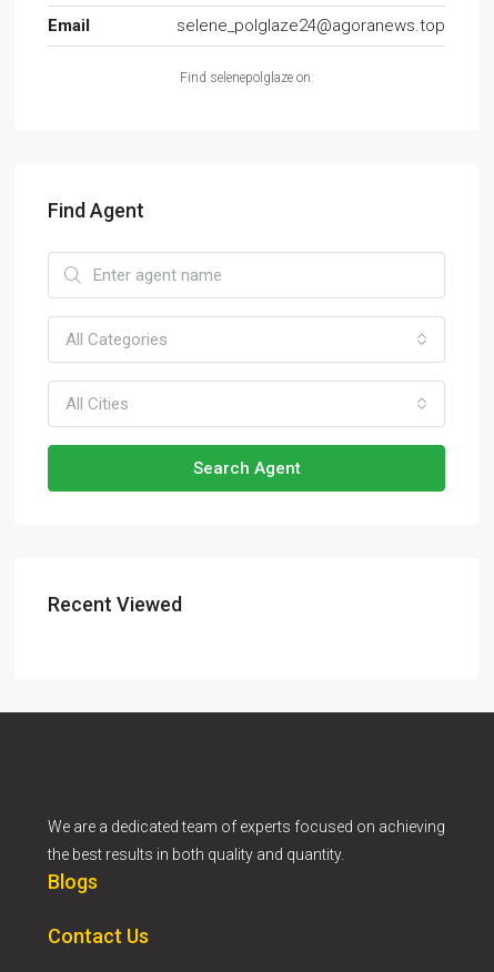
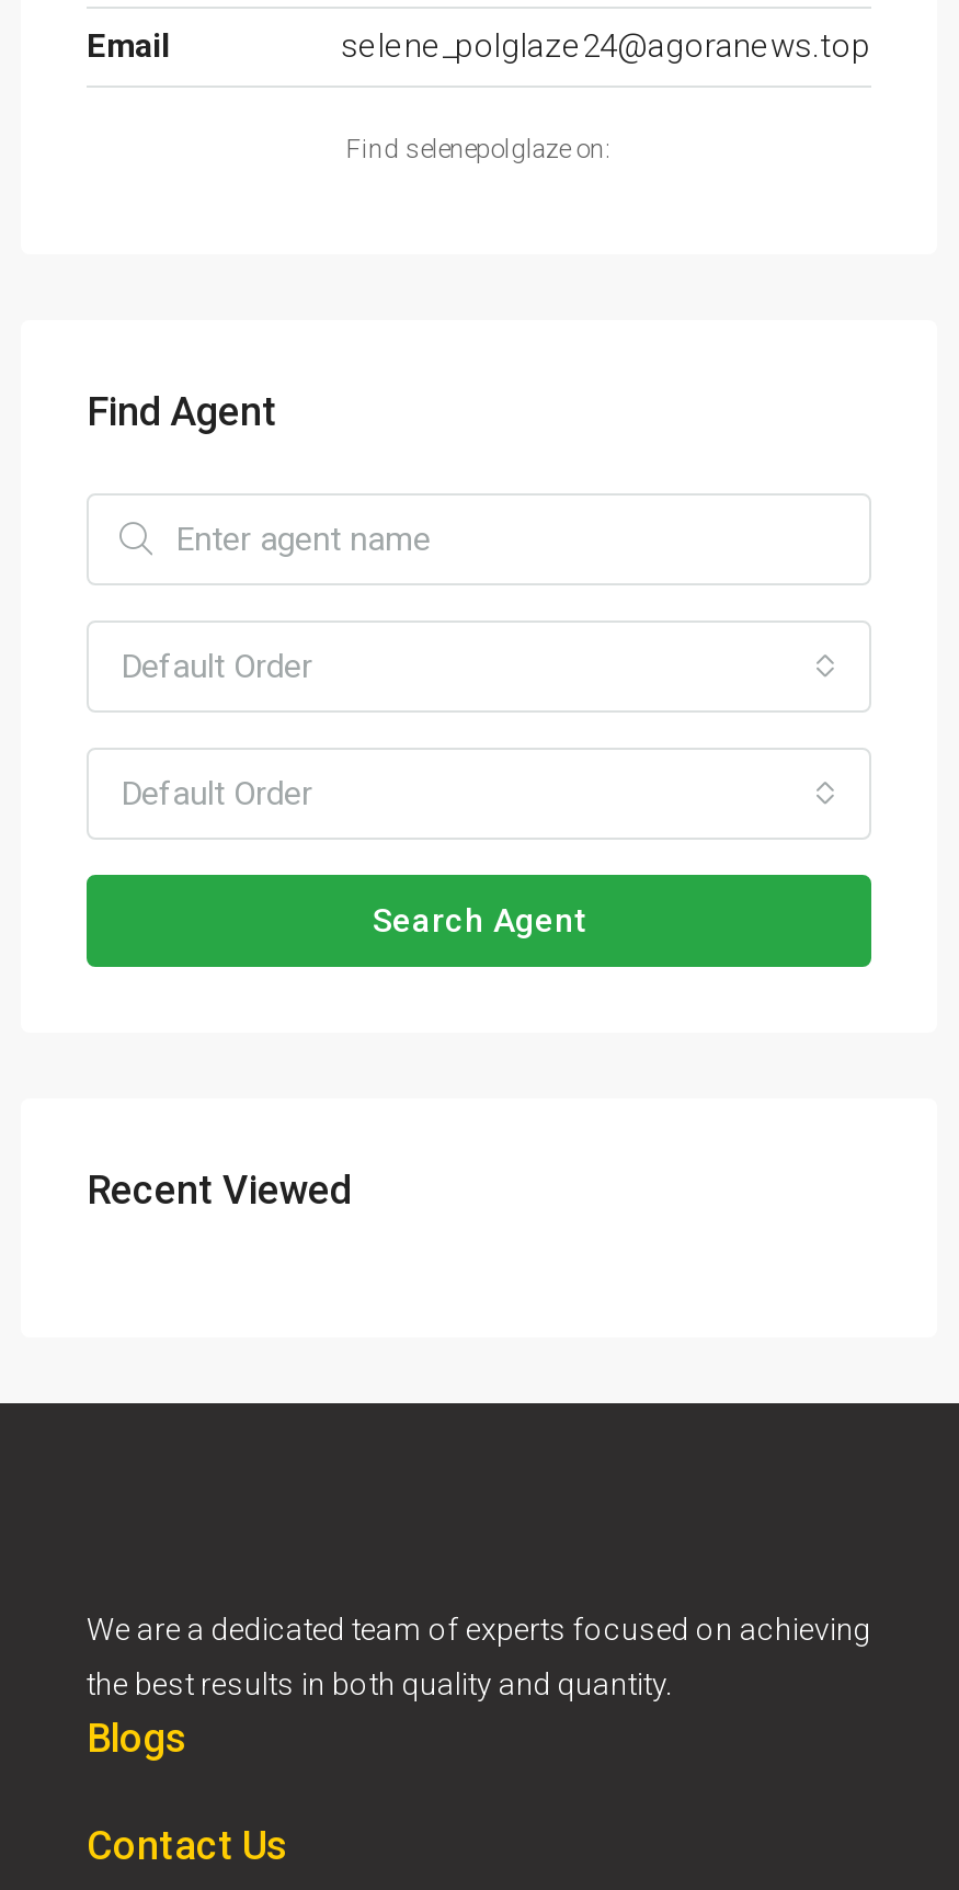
- All Categories
+ Default Order

- All Cities
+ Default Order
